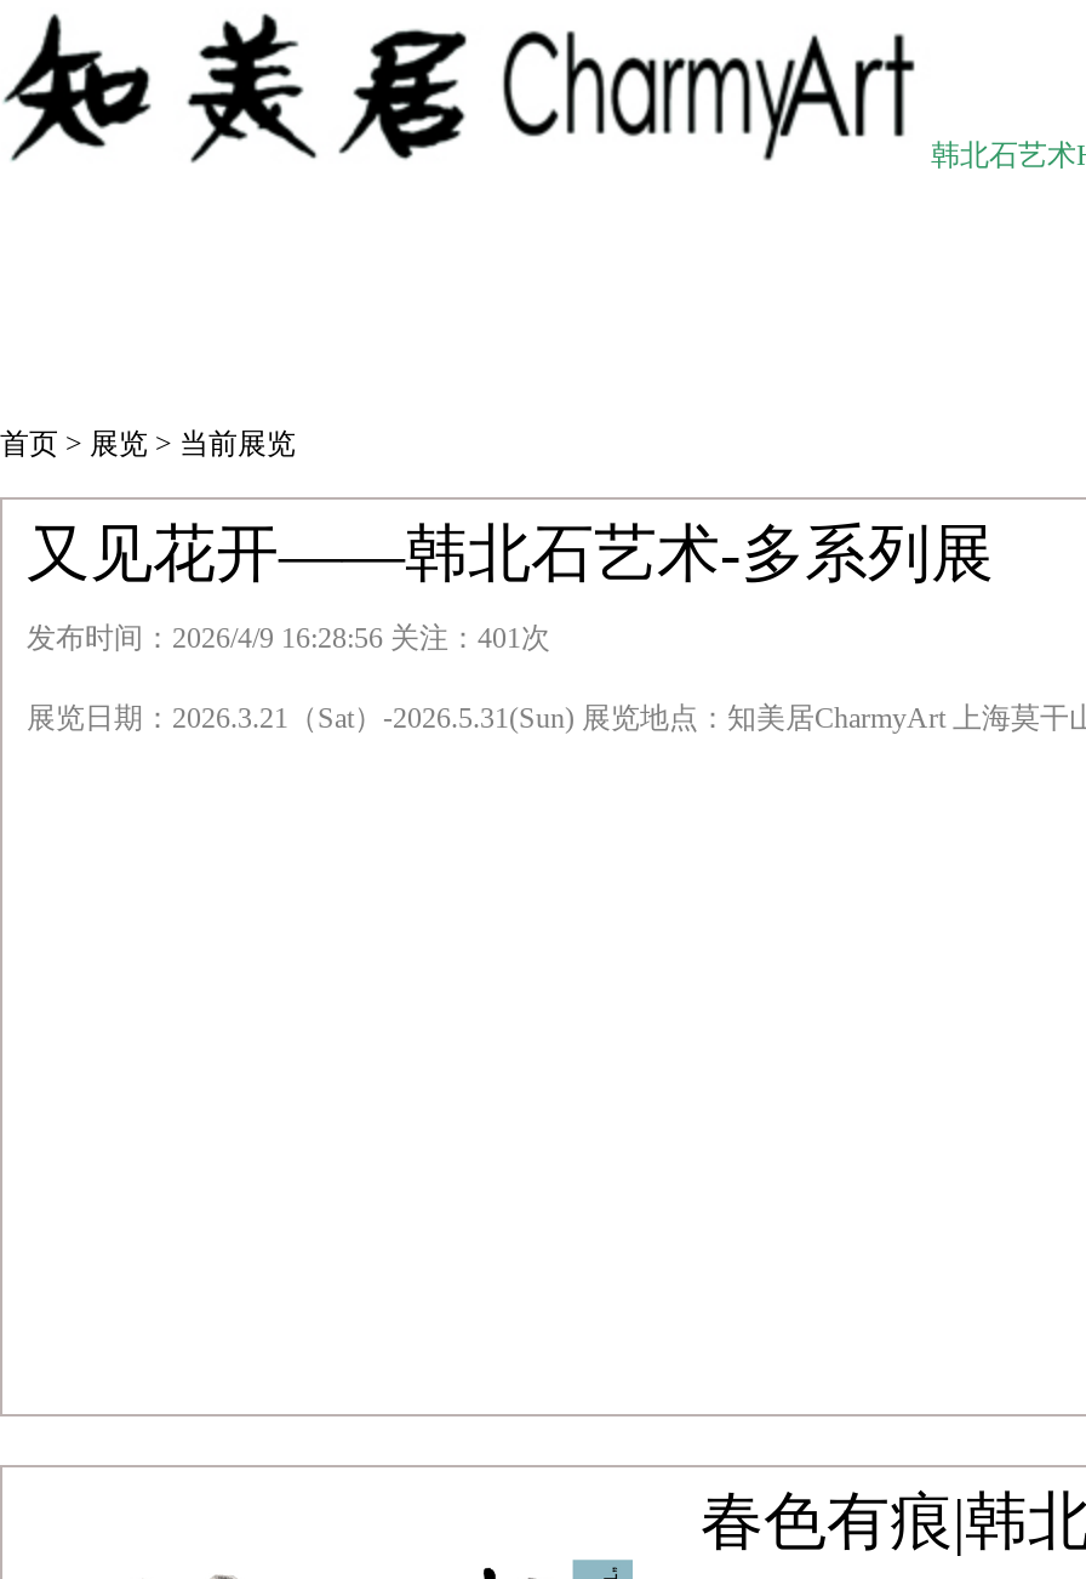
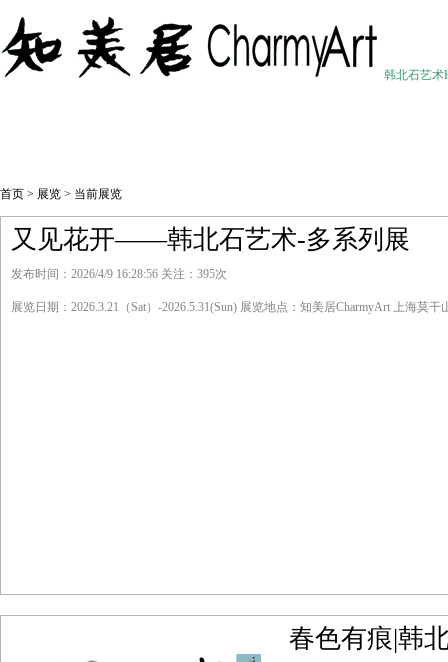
- 发布时间：2026/4/9 16:28:56 关注：401次
+ 发布时间：2026/4/9 16:28:56 关注：395次
